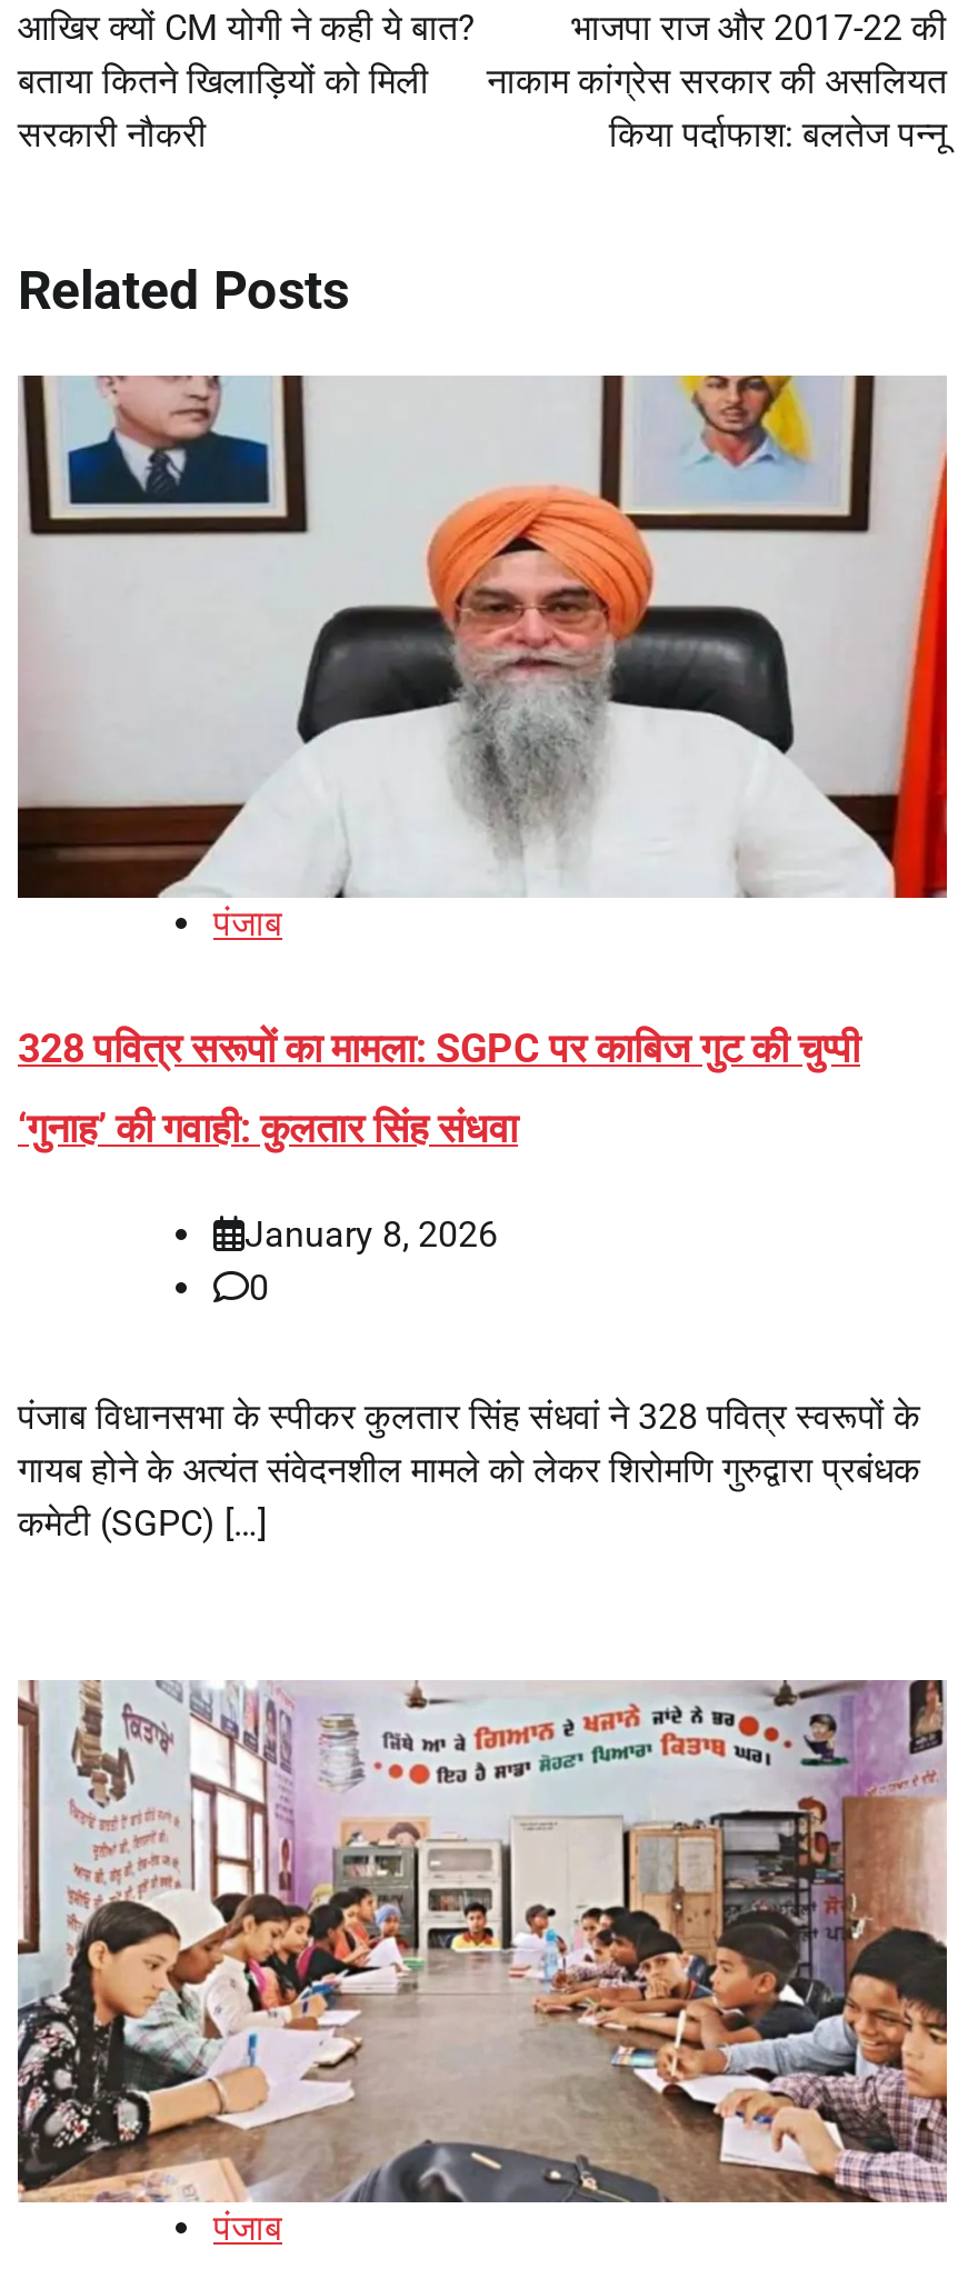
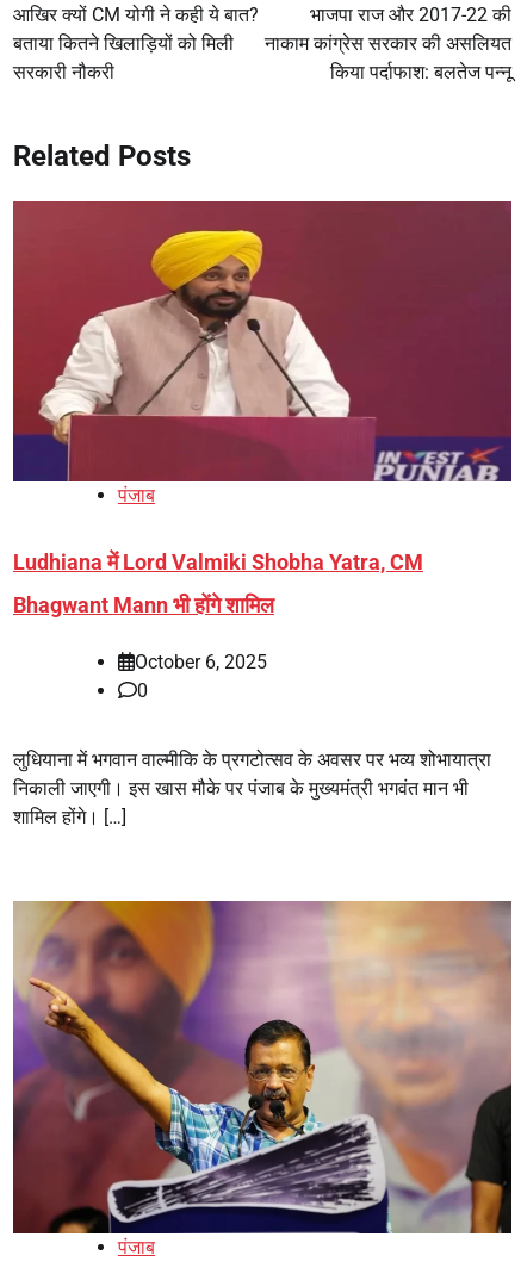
- [image]
+ [image]

- 328 पवित्र सरूपों का मामला: SGPC पर काबिज गुट की चुप्पी
+ Ludhiana में Lord Valmiki Shobha Yatra, CM

- ‘गुनाह’ की गवाही: कुलतार सिंह संधवा
+ Bhagwant Mann भी होंगे शामिल

- January 8, 2026
+ October 6, 2025

- पंजाब विधानसभा के स्पीकर कुलतार सिंह संधवां ने 328 पवित्र स्वरूपों के
- गायब होने के अत्यंत संवेदनशील मामले को लेकर शिरोमणि गुरुद्वारा प्रबंधक
- कमेटी (SGPC) […]
+ लुधियाना में भगवान वाल्मीकि के प्रगटोत्सव के अवसर पर भव्य शोभायात्रा
+ निकाली जाएगी। इस खास मौके पर पंजाब के मुख्यमंत्री भगवंत मान भी
+ शामिल होंगे। […]

- [image]
+ [image]
